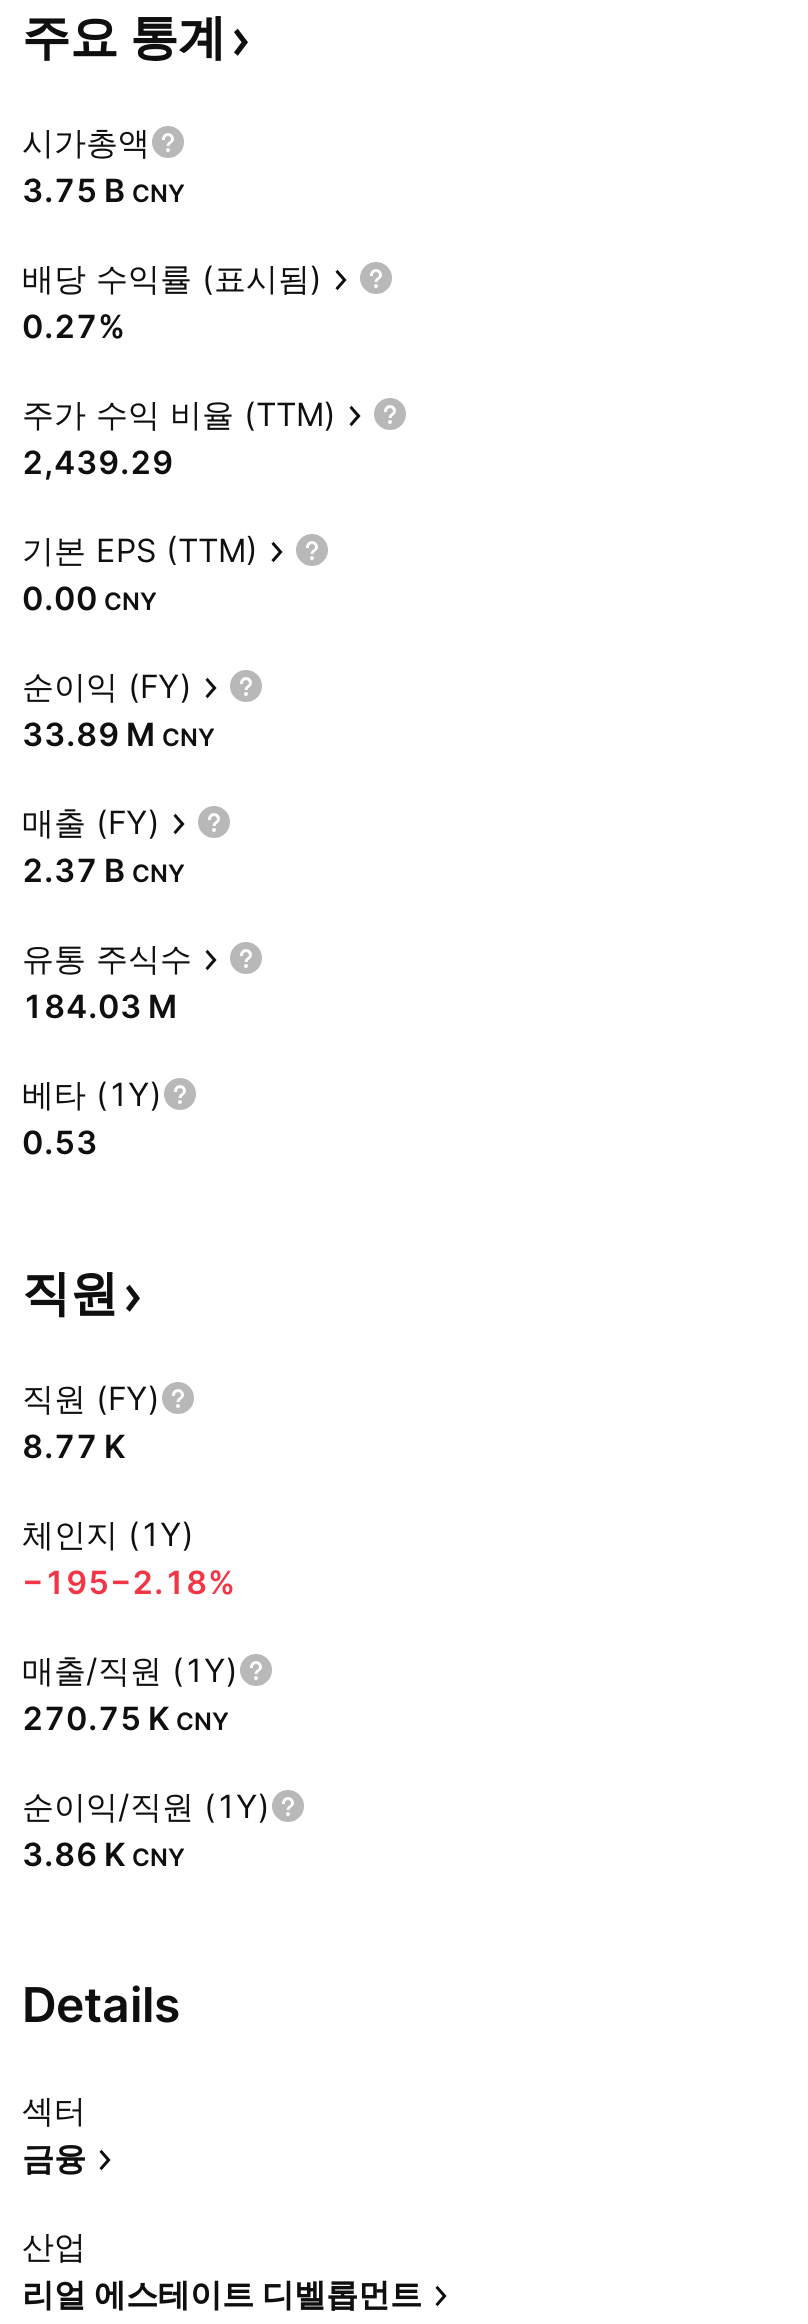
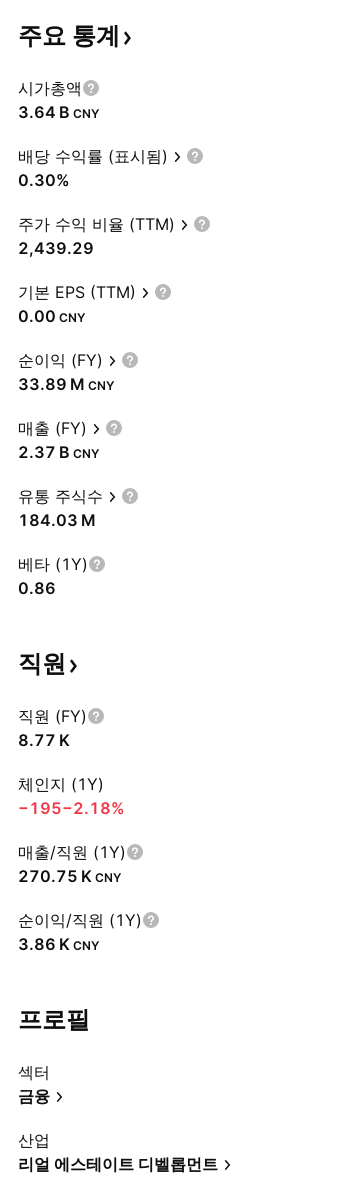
- 3.75 B CNY
+ 3.64 B CNY

- 0.27%
+ 0.30%

- 0.53
+ 0.86

- Details
+ 프로필
